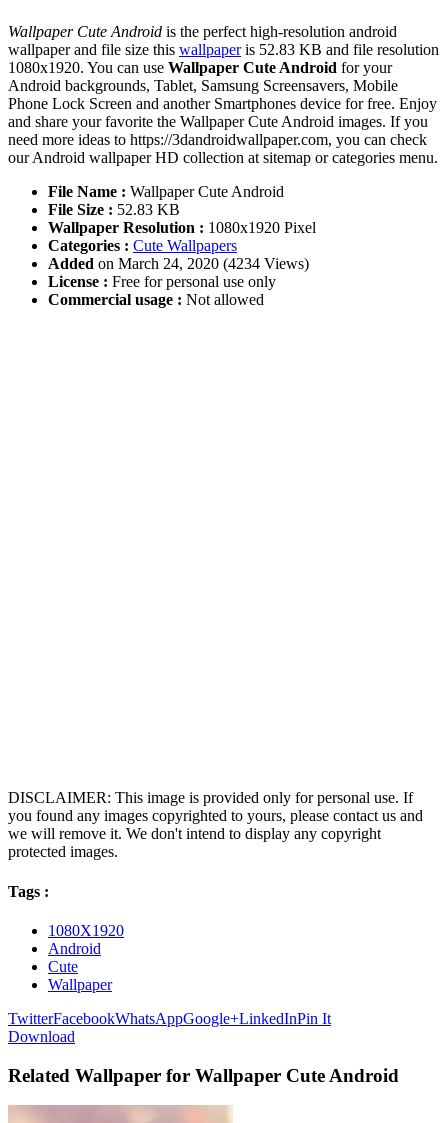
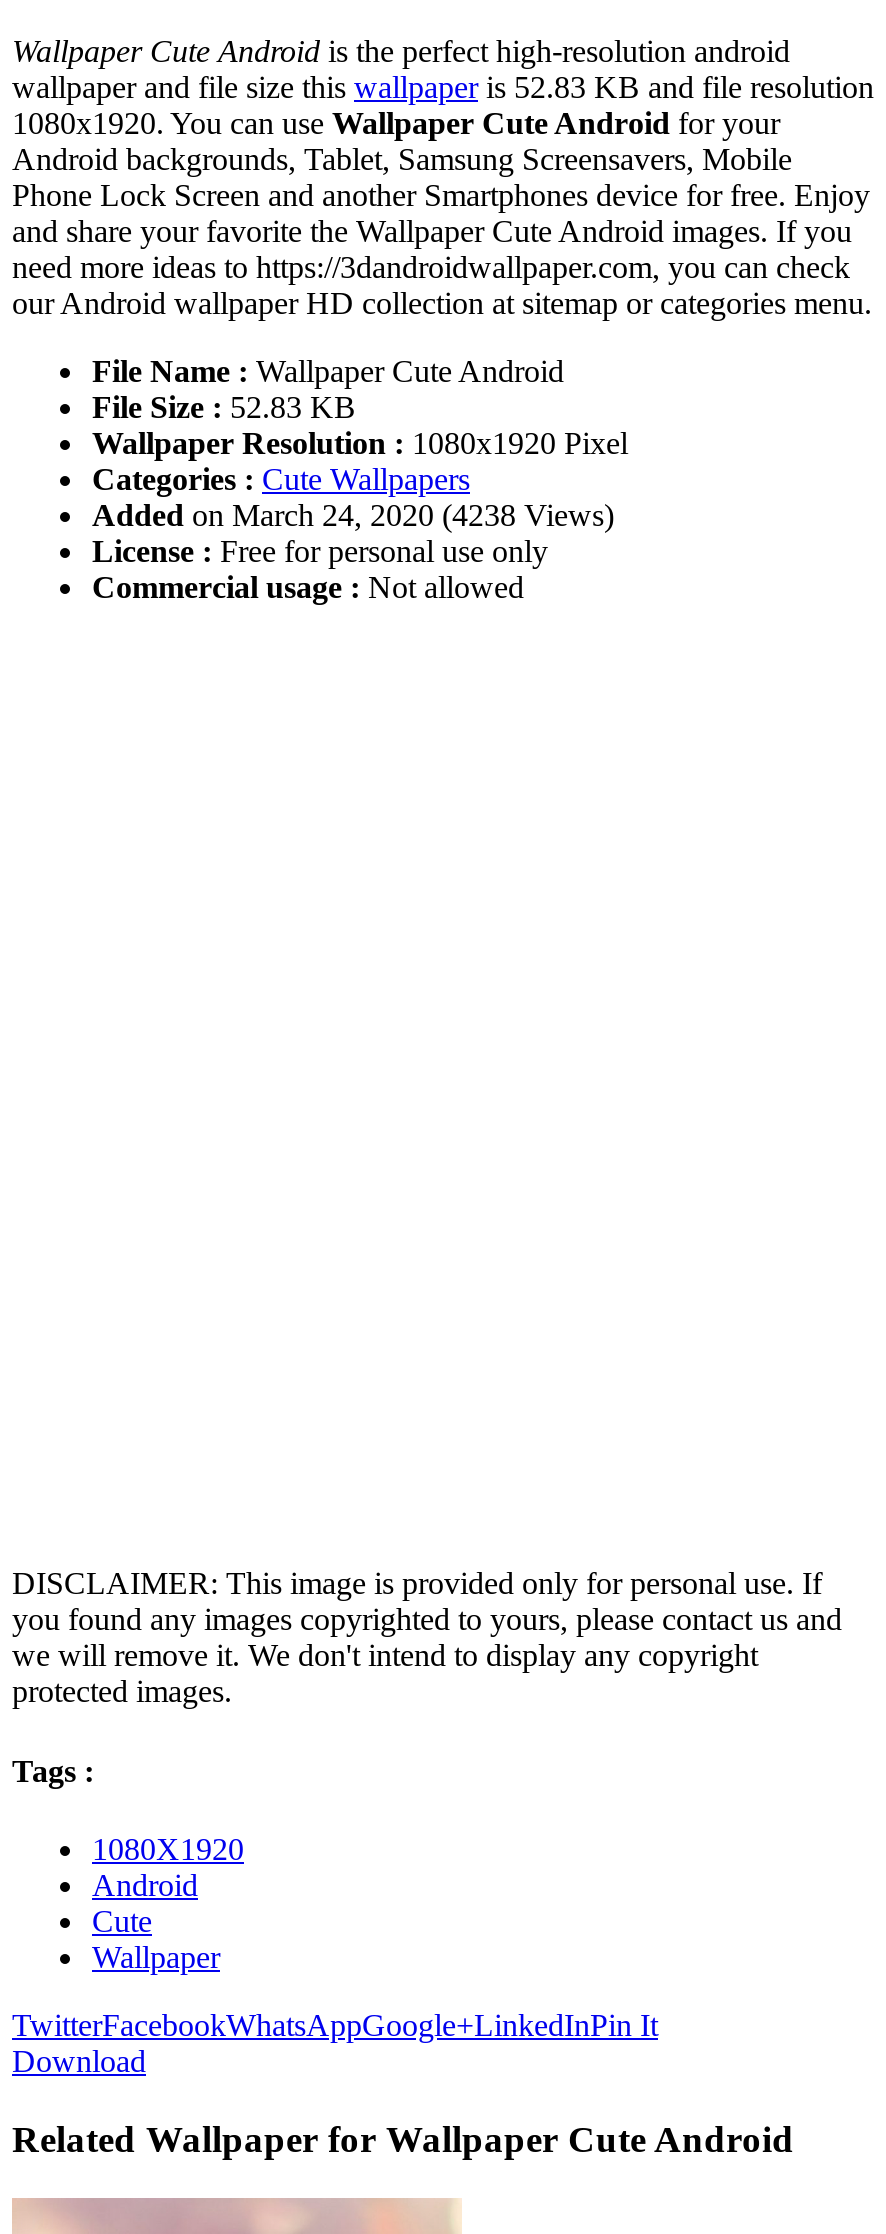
- Added on March 24, 2020 (4234 Views)
+ Added on March 24, 2020 (4238 Views)
